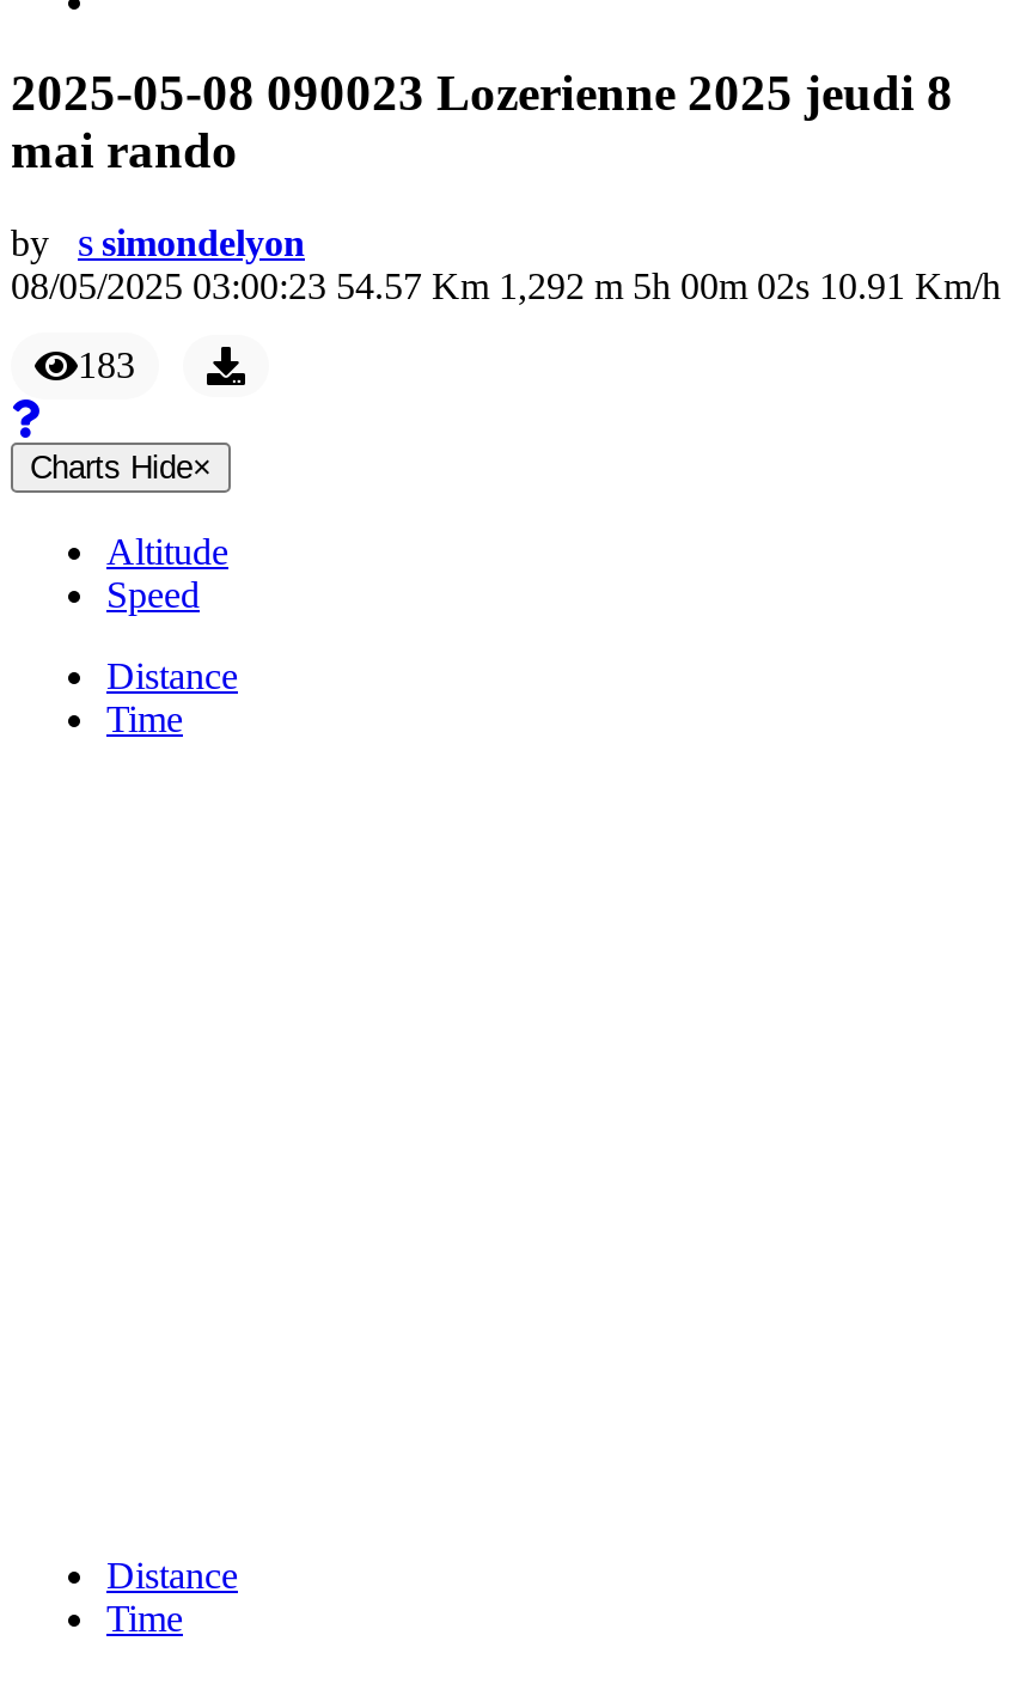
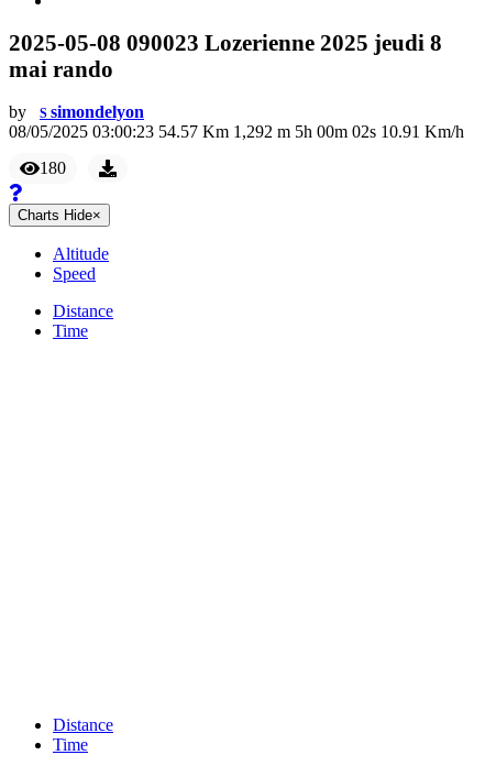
- 183
+ 180
